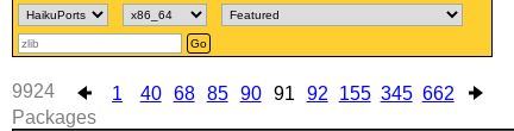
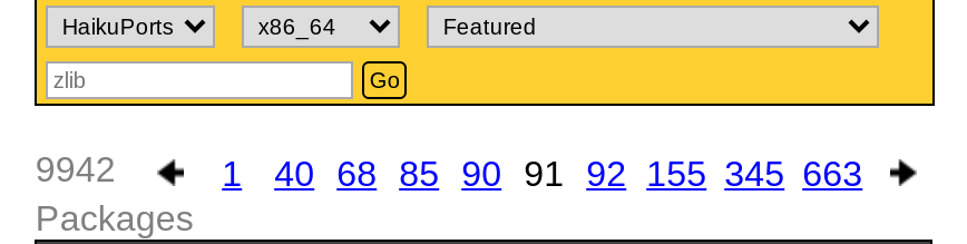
- 9924
+ 9942

- 1 40 68 85 90 91 92 155 345 662
+ 1 40 68 85 90 91 92 155 345 663
